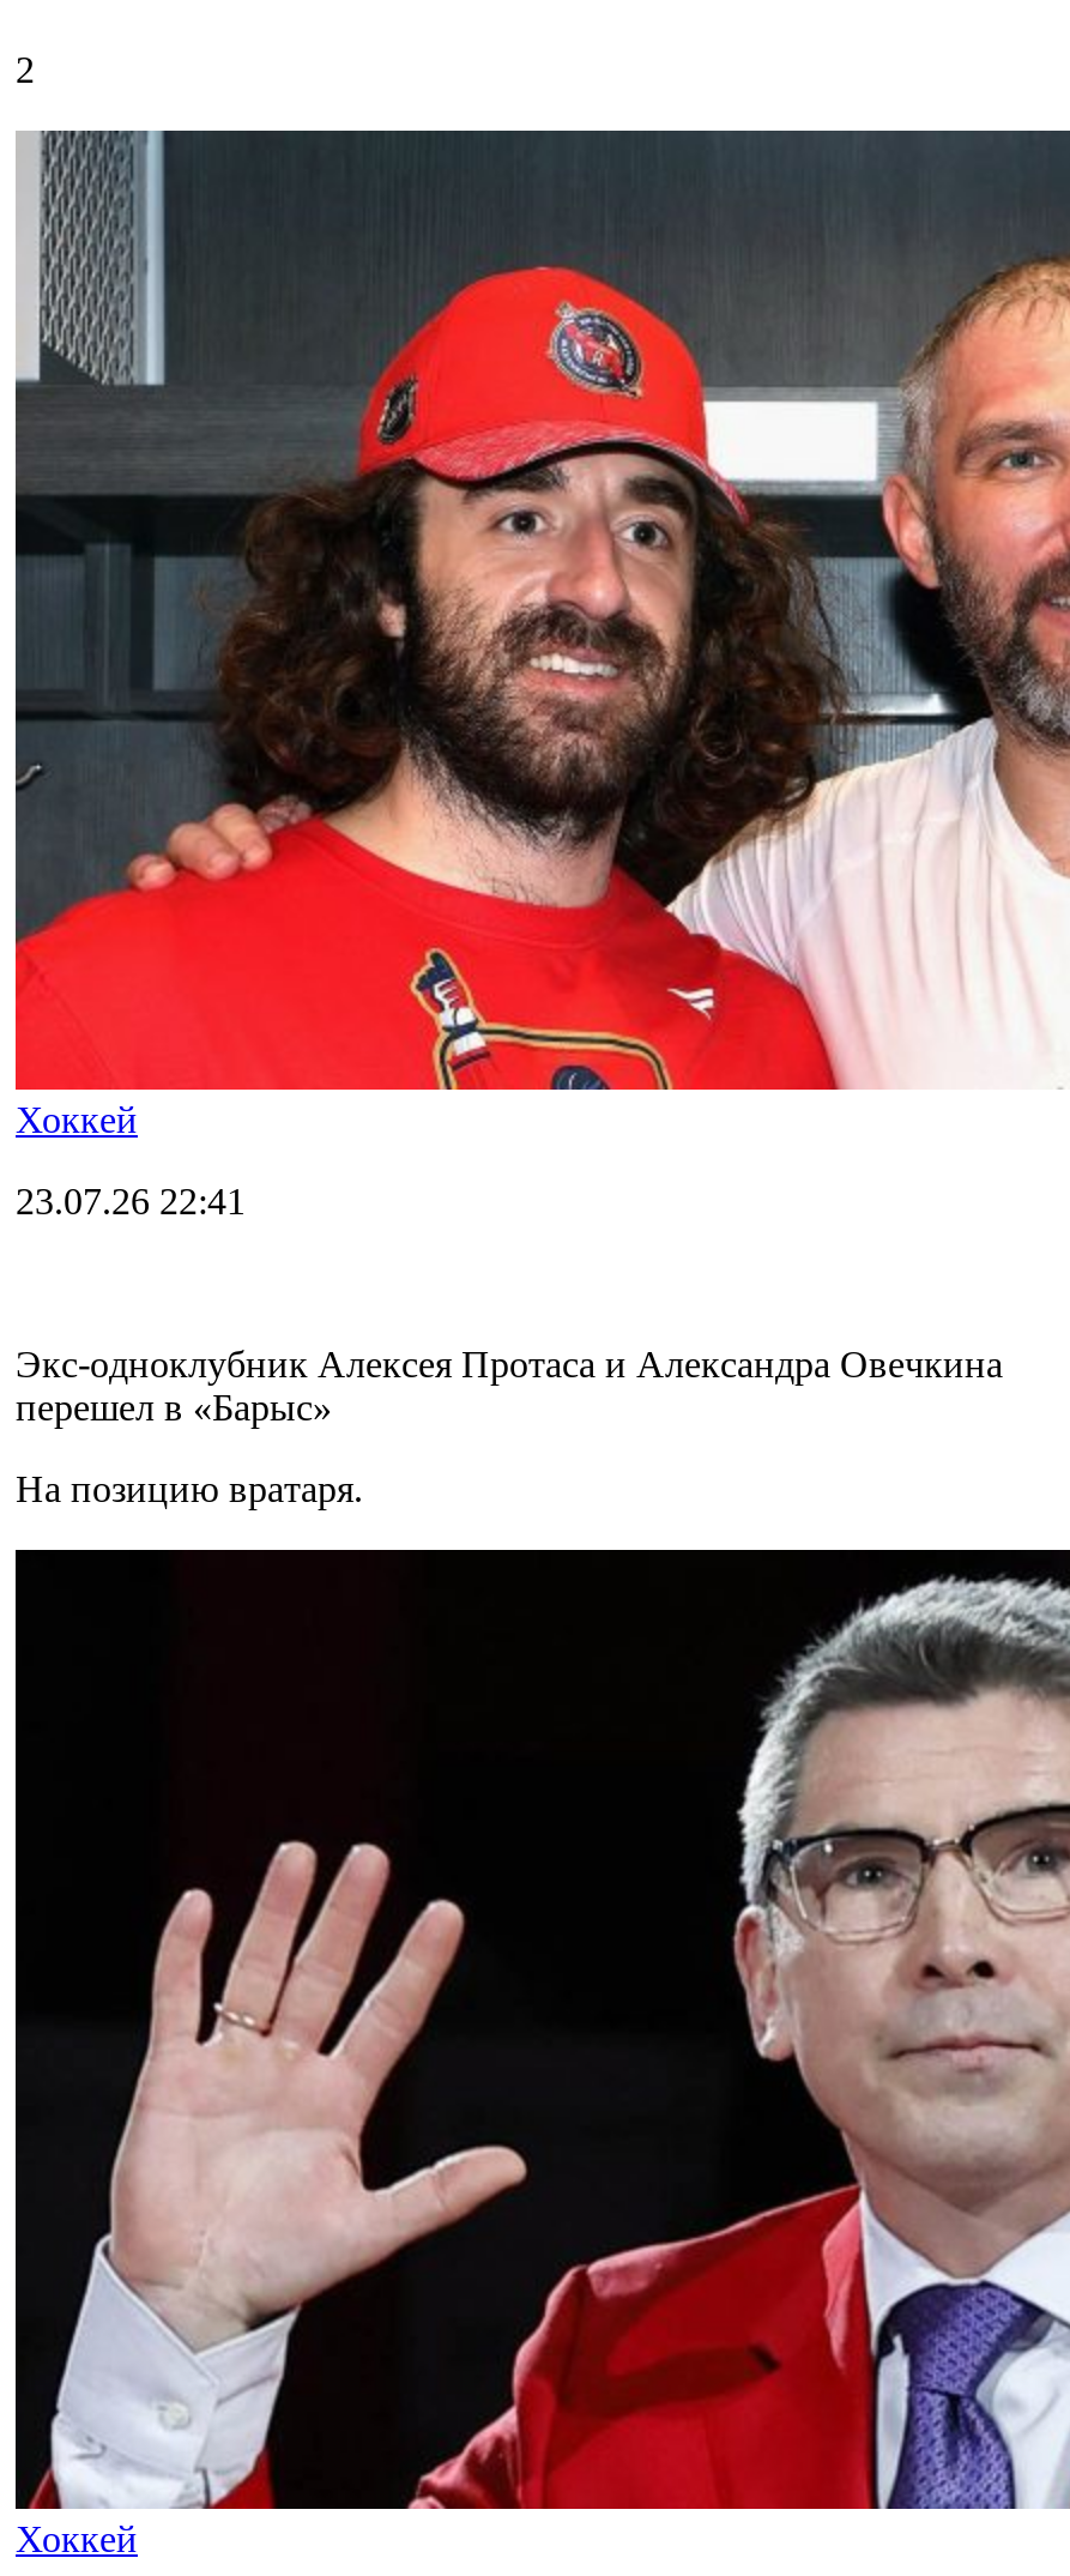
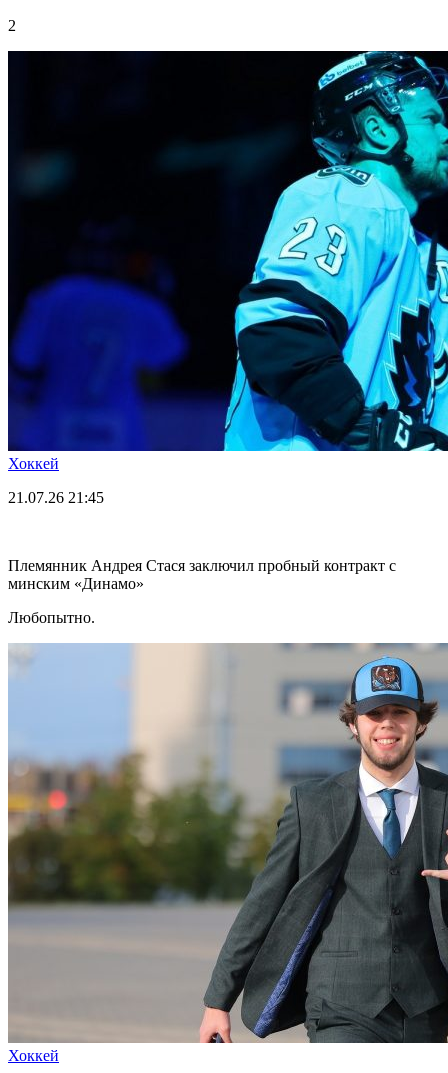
- [image]
- 23.07.26 22:41
+ [image]
+ 21.07.26 21:45

- Экс-одноклубник Алексея Протаса и Александра Овечкина
- перешел в «Барыс»
+ Племянник Андрея Стася заключил пробный контракт с
+ минским «Динамо»

- На позицию вратаря.
+ Любопытно.

- [image]
+ [image]
